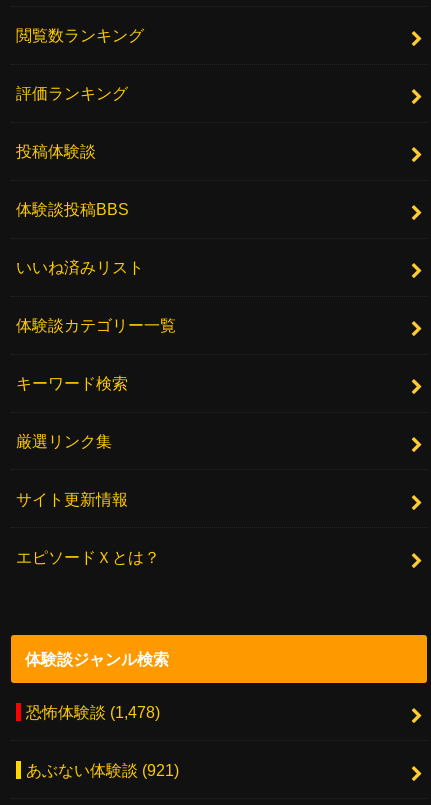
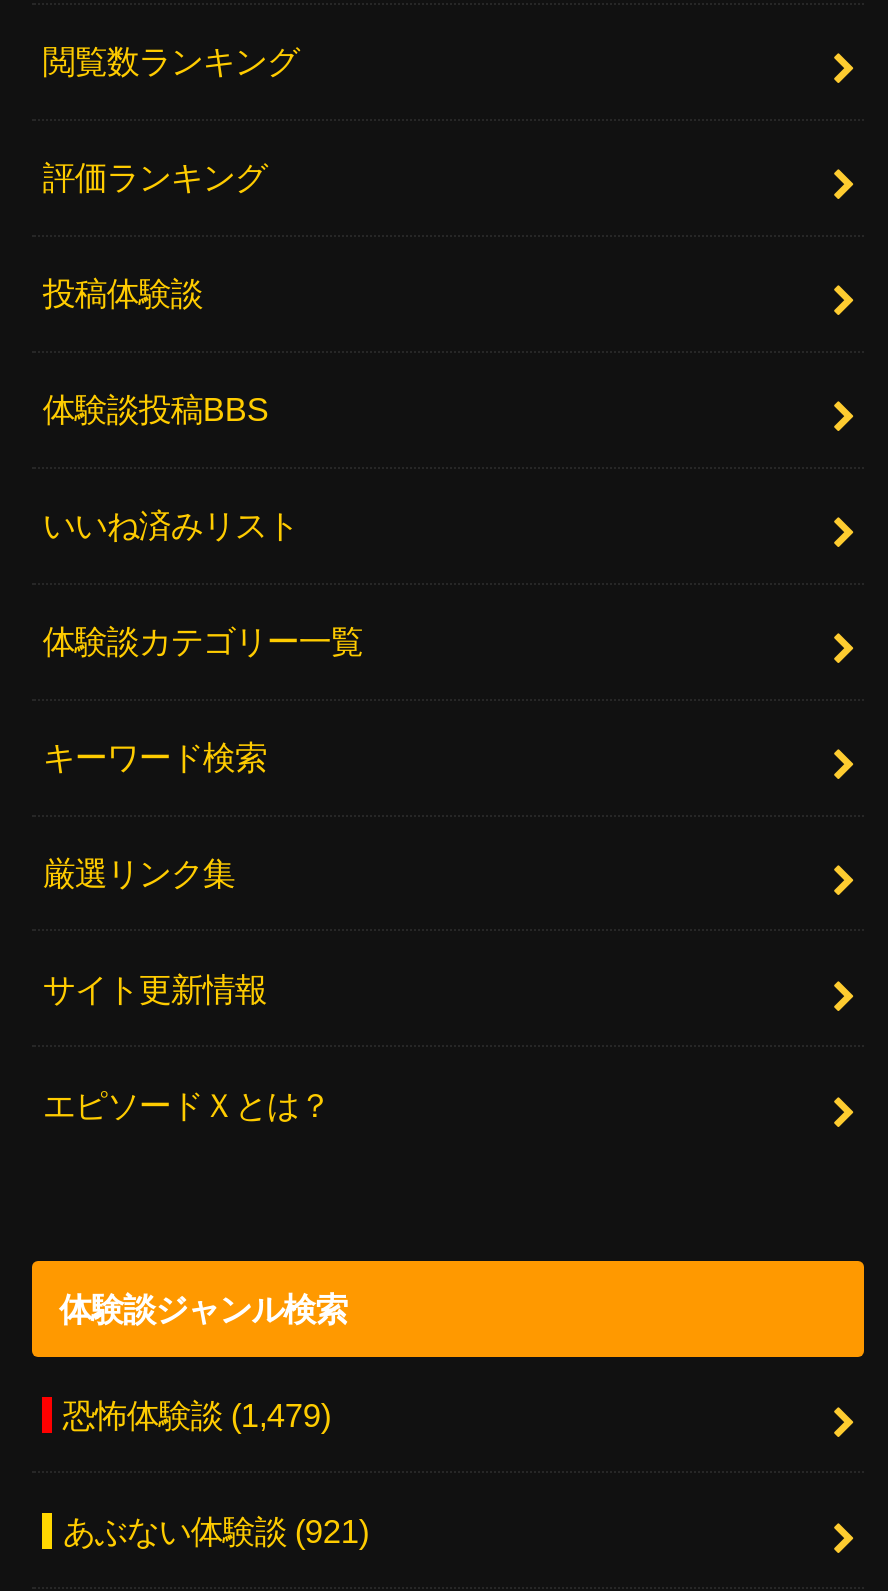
- 恐怖体験談(1,478)
+ 恐怖体験談(1,479)
